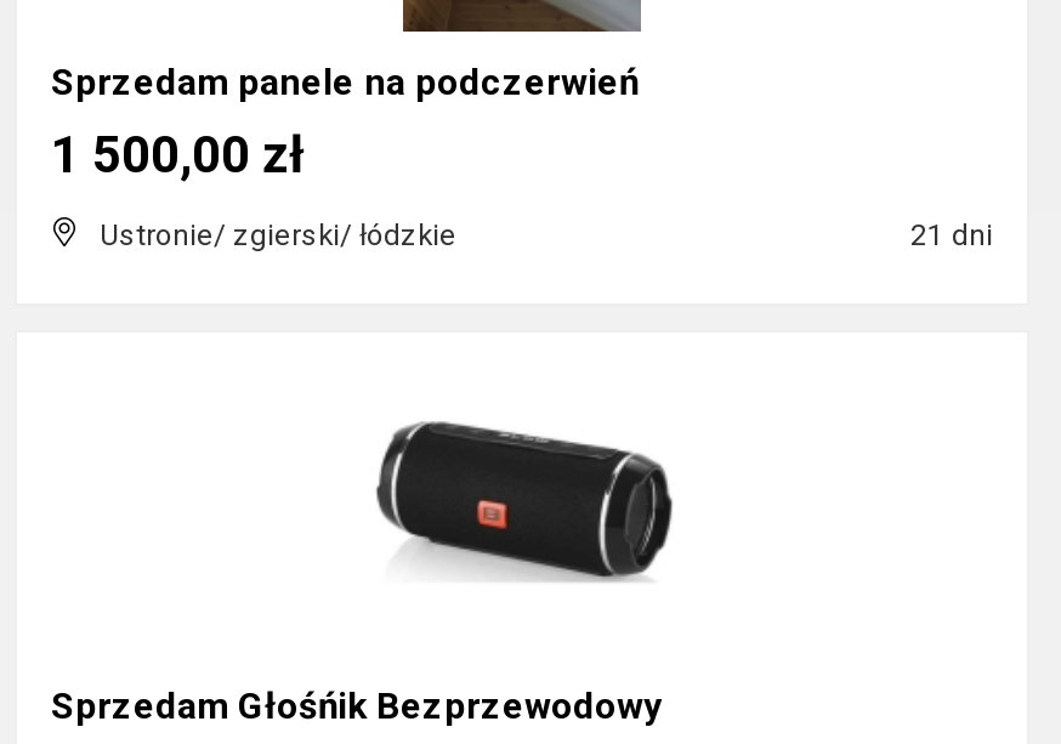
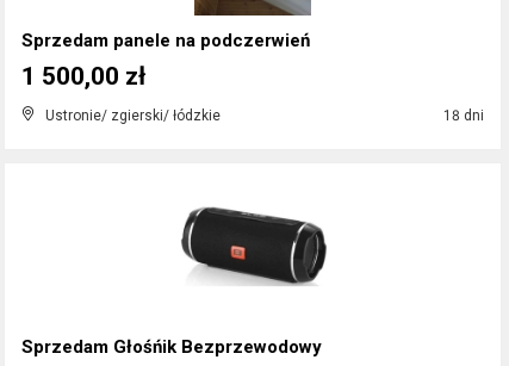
- 21 dni
+ 18 dni
